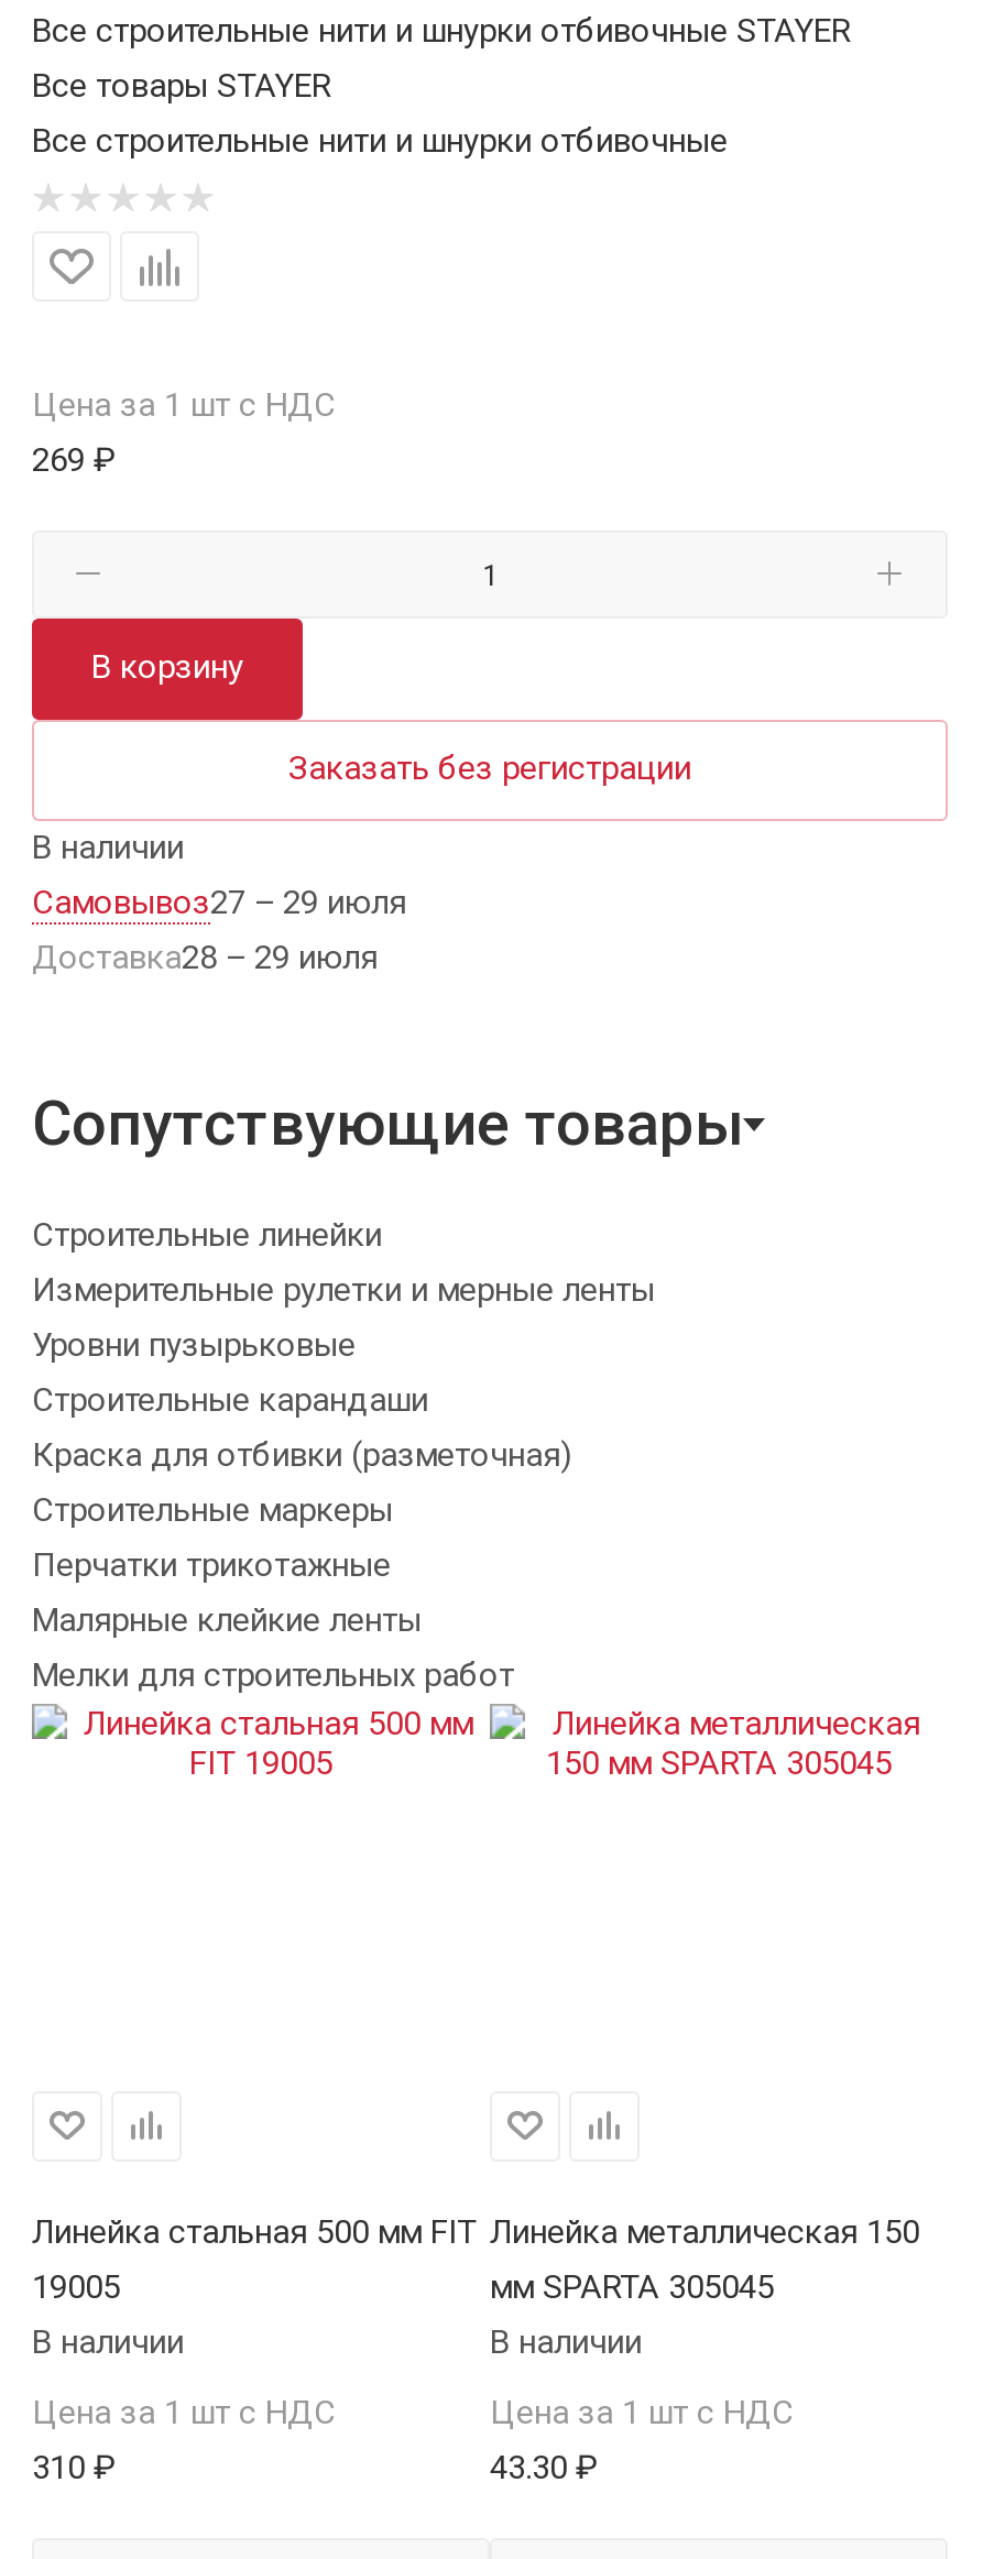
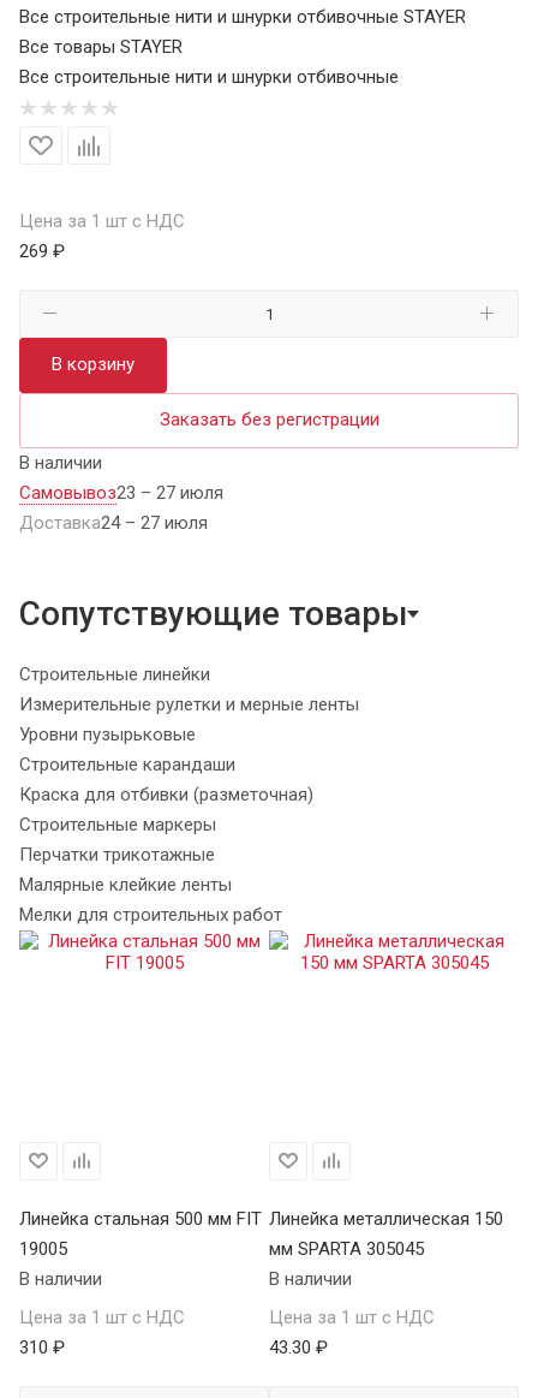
- Самовывоз27 – 29 июля
+ Самовывоз23 – 27 июля

- Доставка28 – 29 июля
+ Доставка24 – 27 июля
